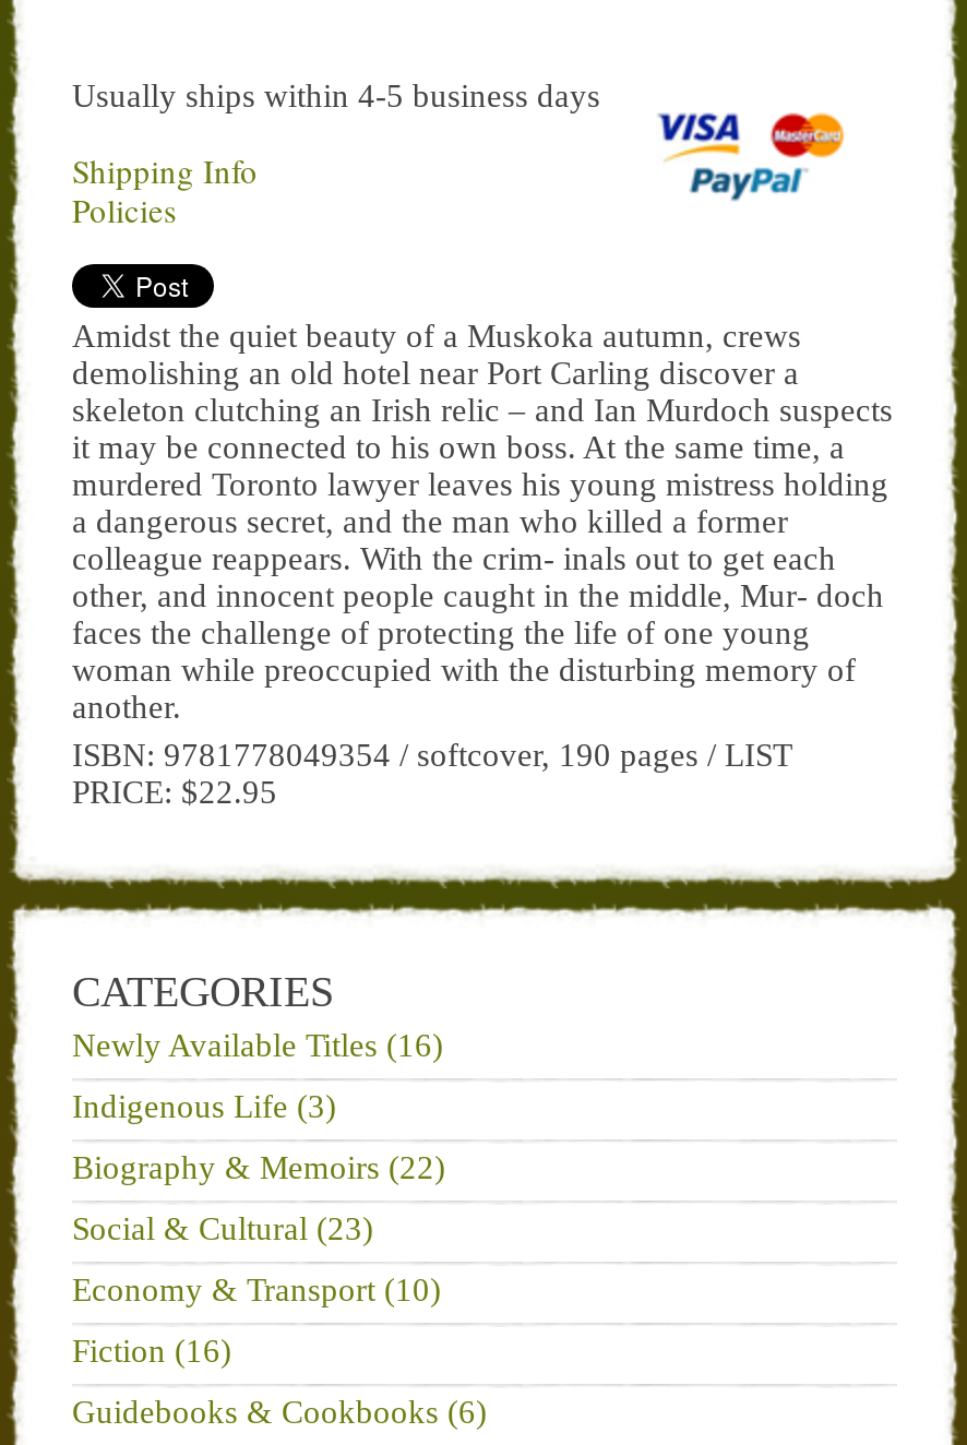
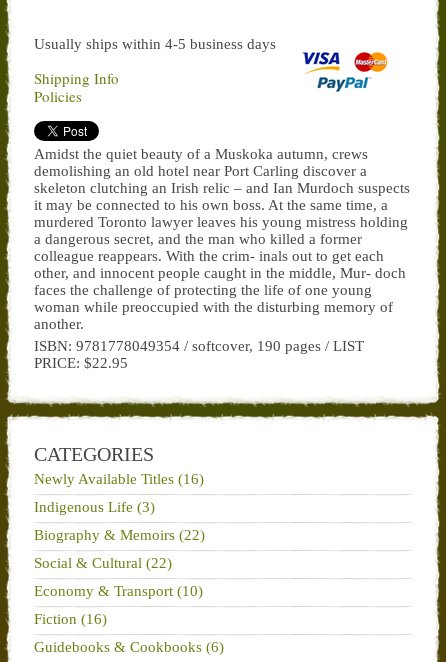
- Social & Cultural (23)
+ Social & Cultural (22)
